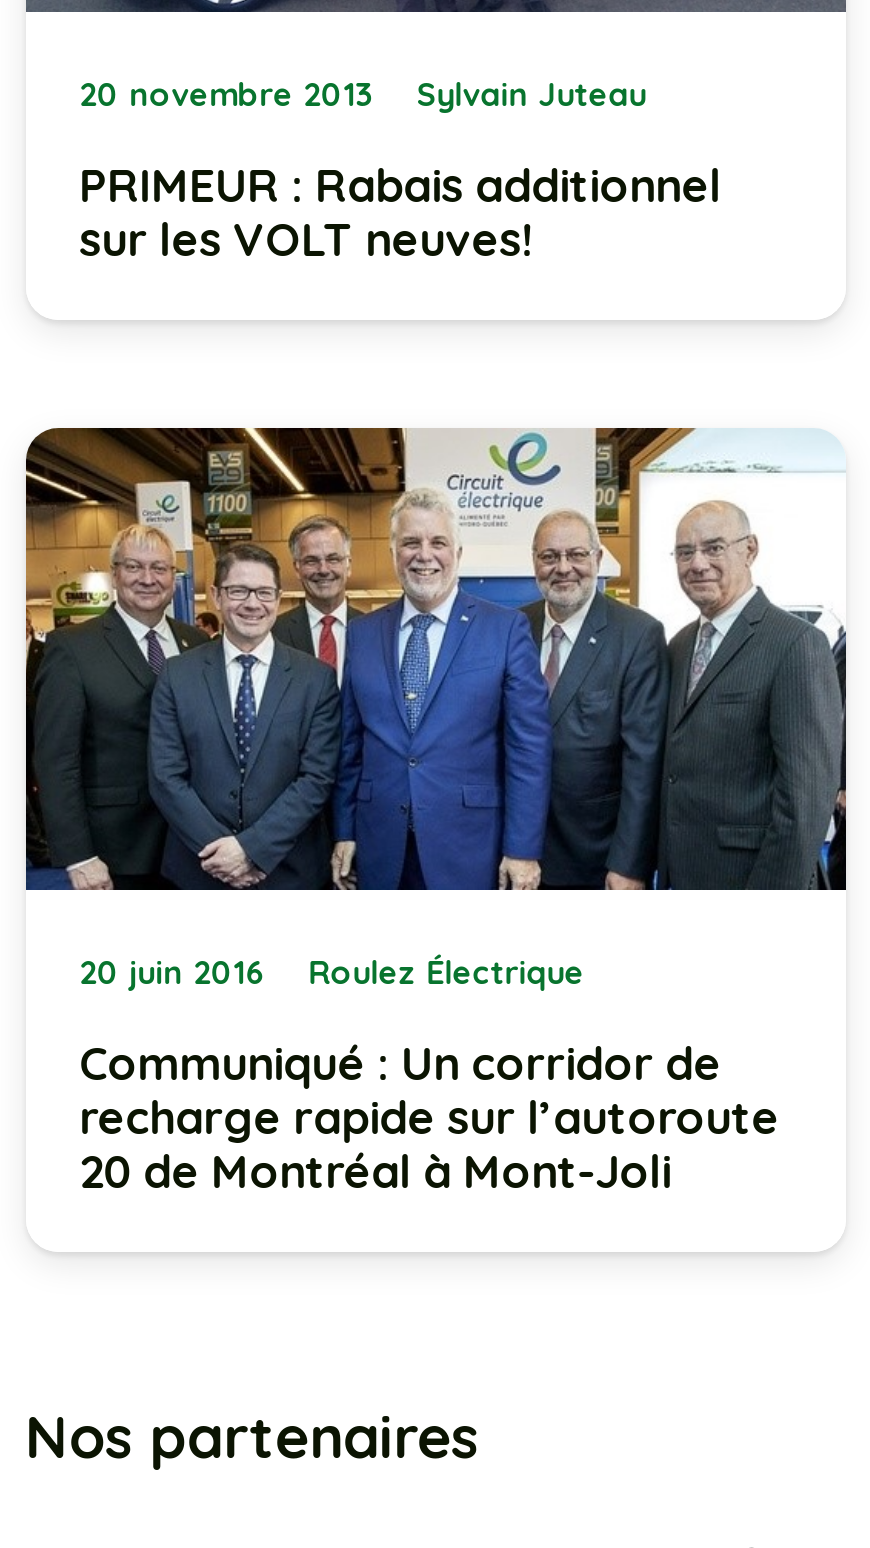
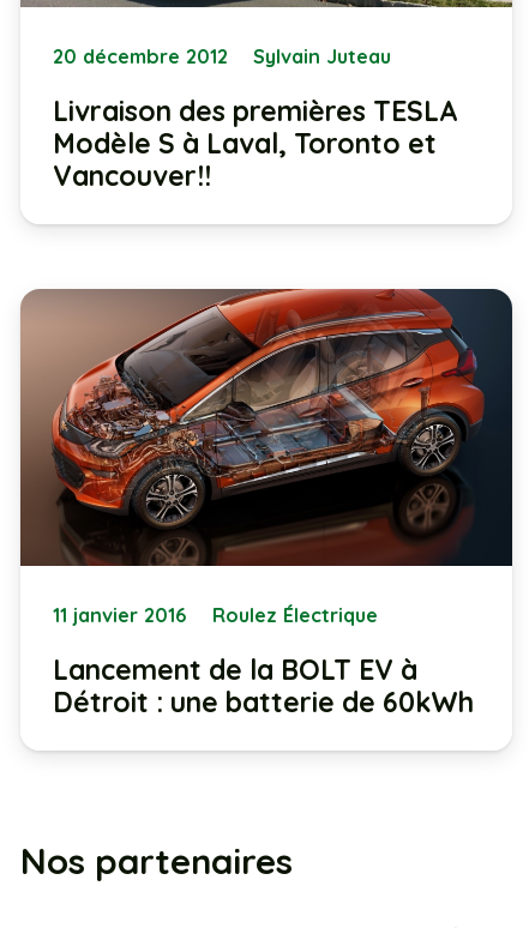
- 20 novembre 2013 Sylvain Juteau
+ 20 décembre 2012 Sylvain Juteau

- PRIMEUR : Rabais additionnel
- sur les VOLT neuves!
+ Livraison des premières TESLA
+ Modèle S à Laval, Toronto et
+ Vancouver!!

- [image]
- 20 juin 2016 Roulez Électrique
+ [image]
+ 11 janvier 2016 Roulez Électrique

moved down: Roulez Électrique

- Communiqué : Un corridor de
- recharge rapide sur l’autoroute
- 20 de Montréal à Mont-Joli
+ Lancement de la BOLT EV à
+ Détroit : une batterie de 60kWh
